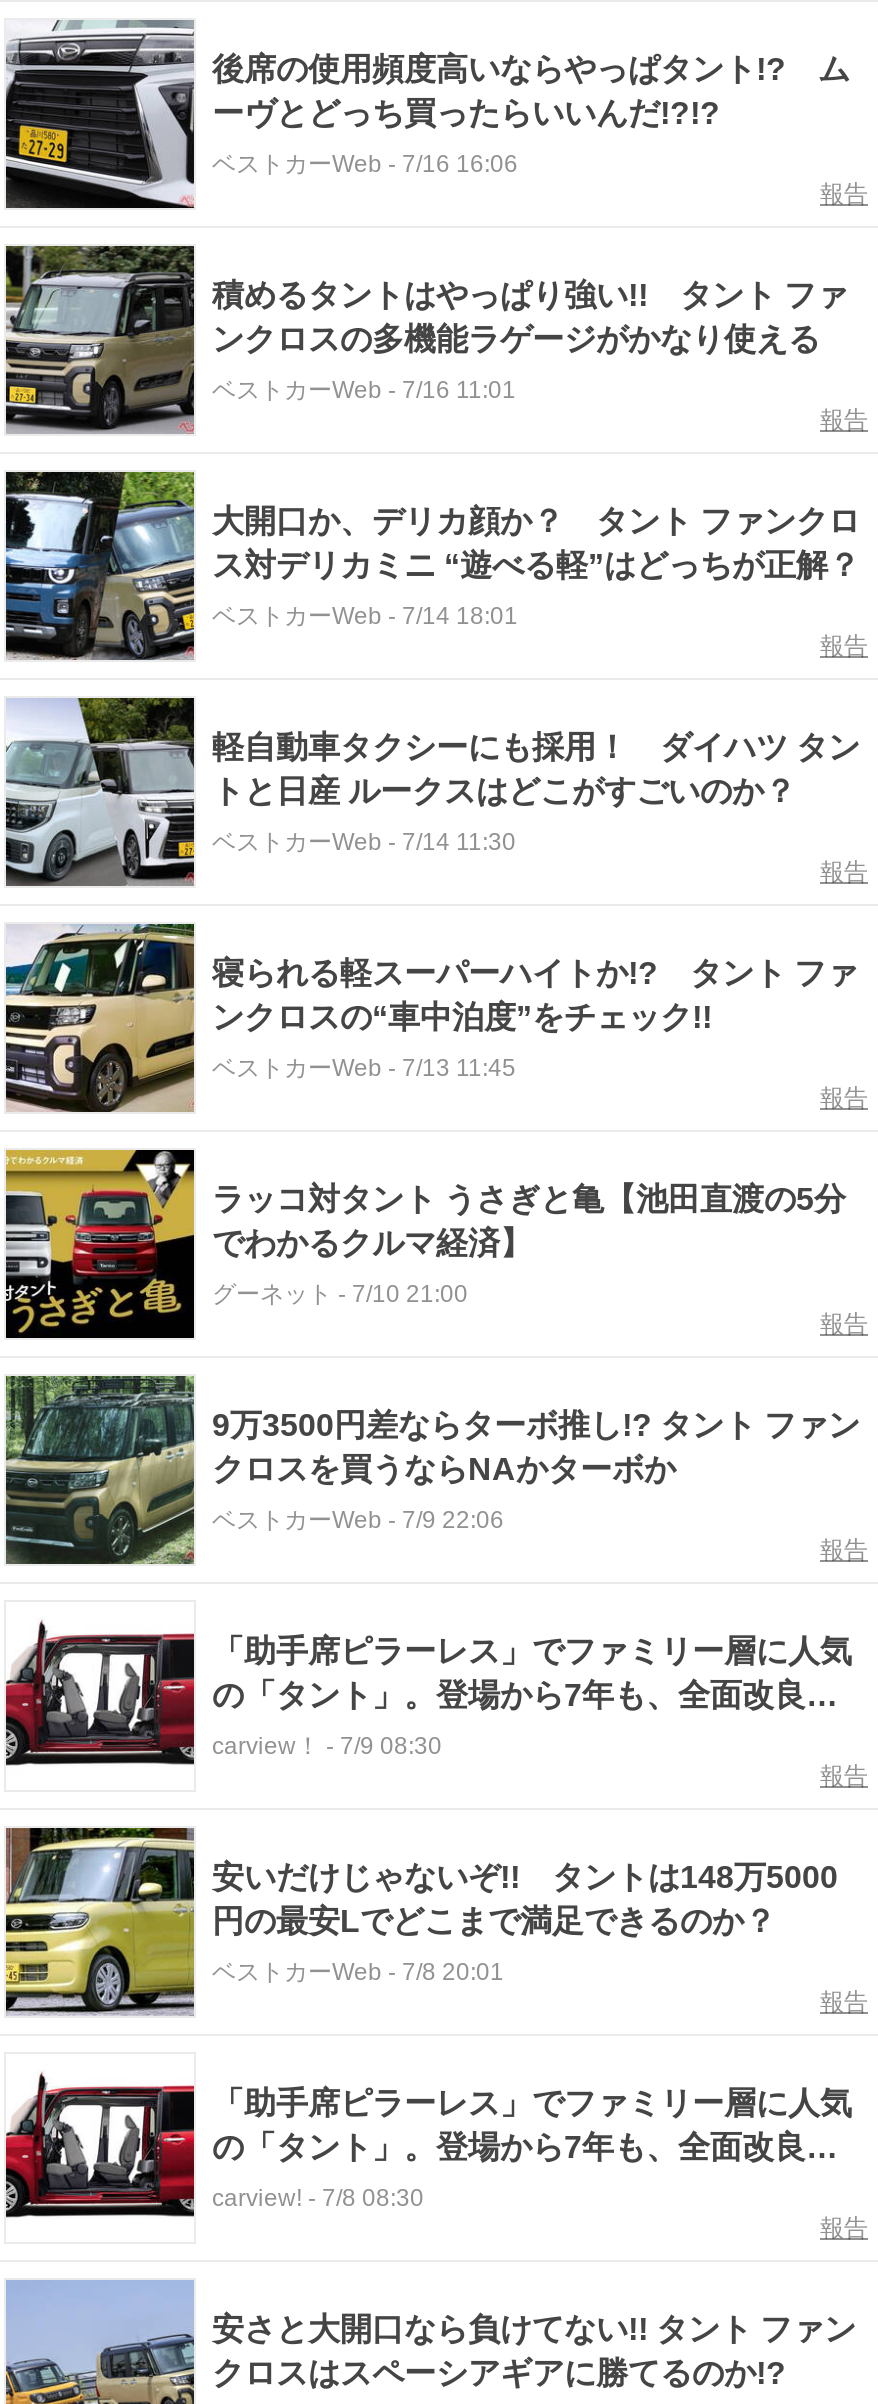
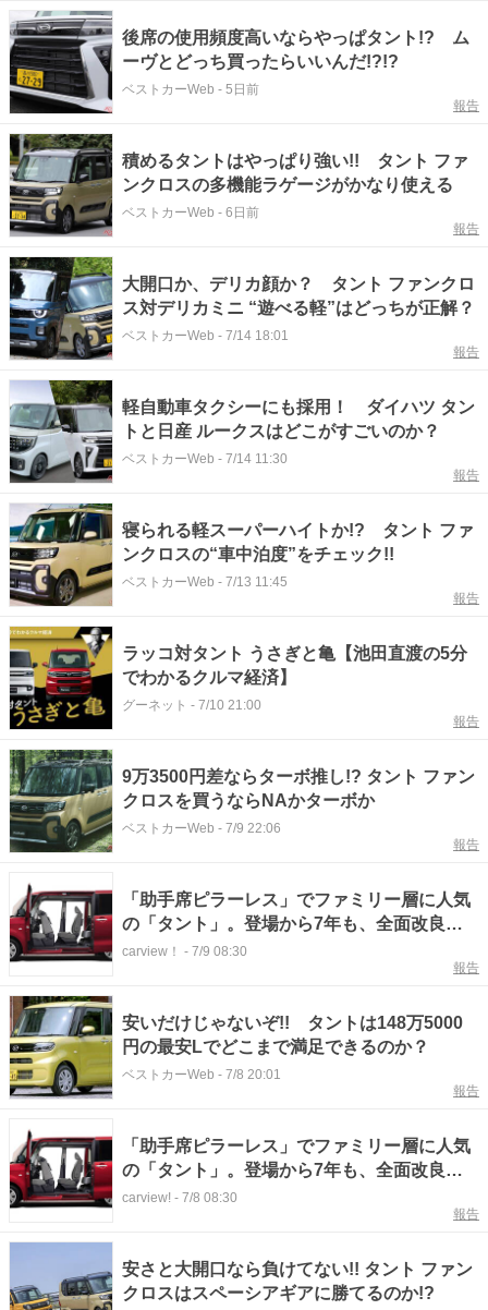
- ベストカーWeb - 7/16 16:06
+ ベストカーWeb - 5日前

- ベストカーWeb - 7/16 11:01
+ ベストカーWeb - 6日前
